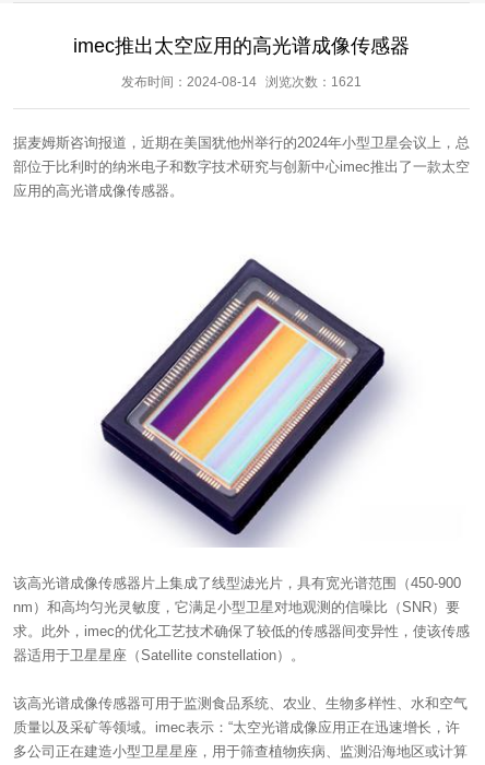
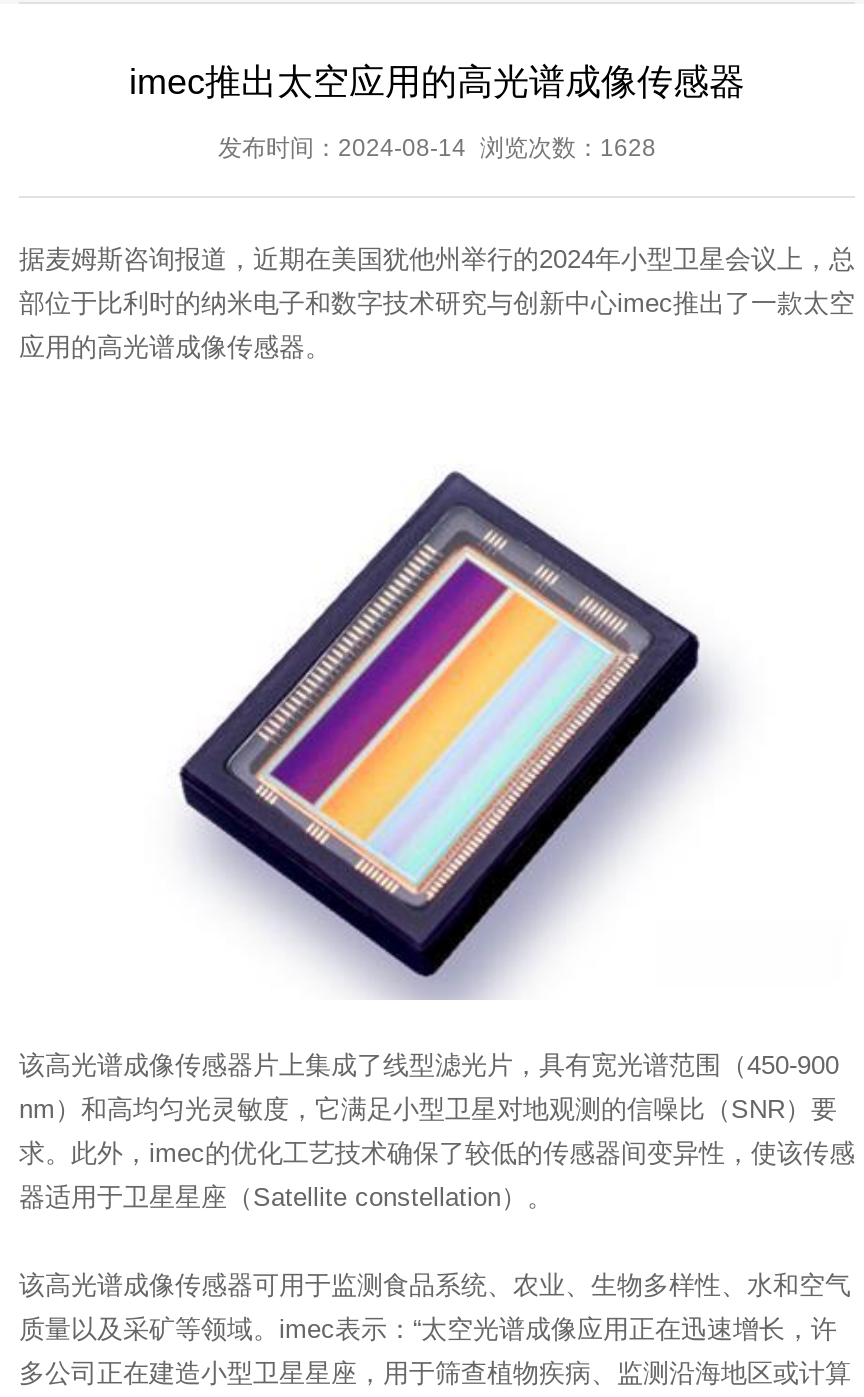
- 发布时间：2024-08-14 浏览次数：1621
+ 发布时间：2024-08-14 浏览次数：1628
